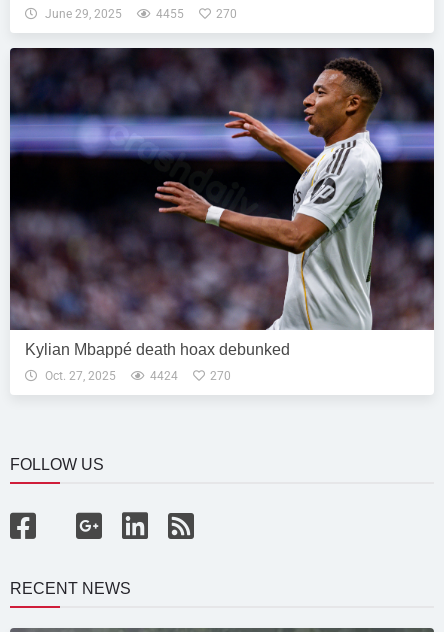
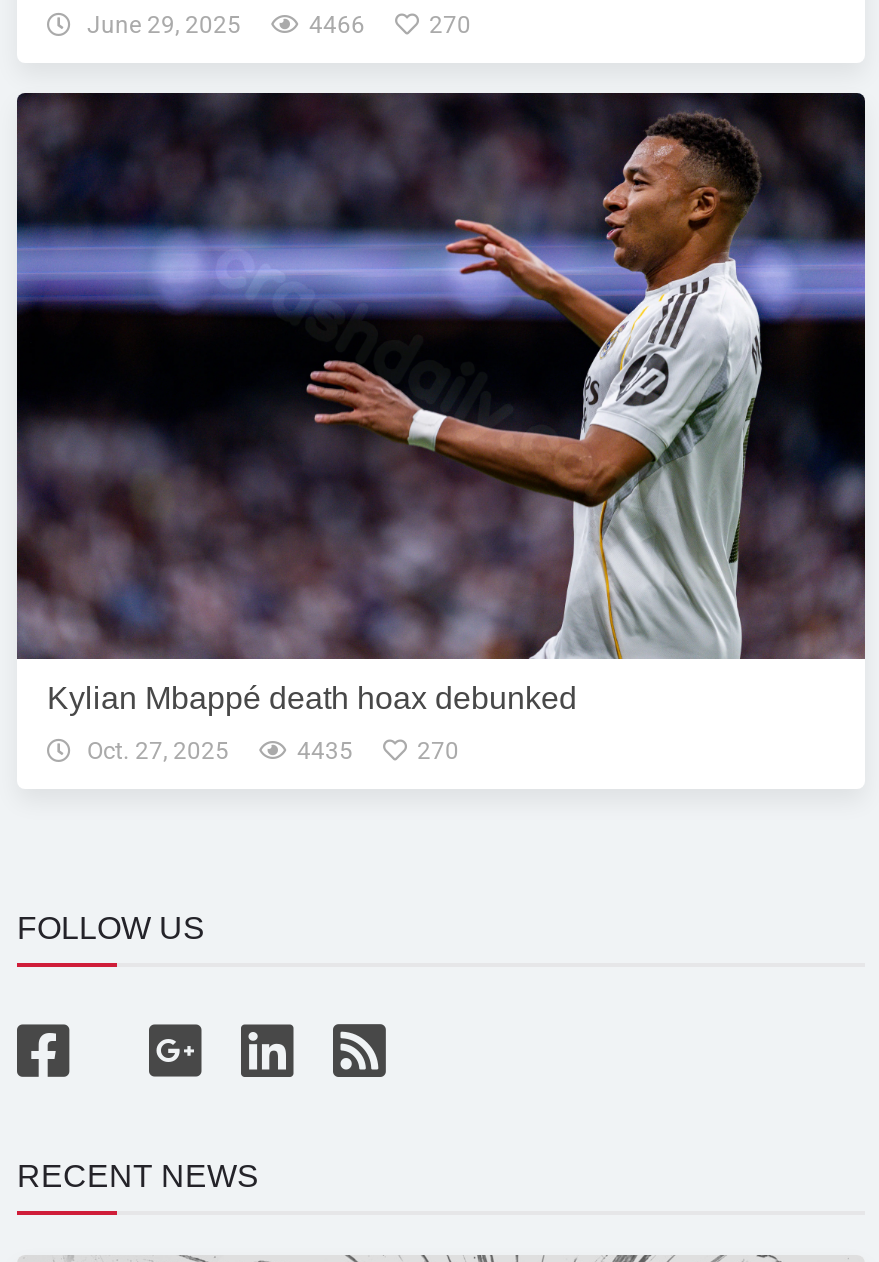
- 4455
+ 4466

- 4424
+ 4435
